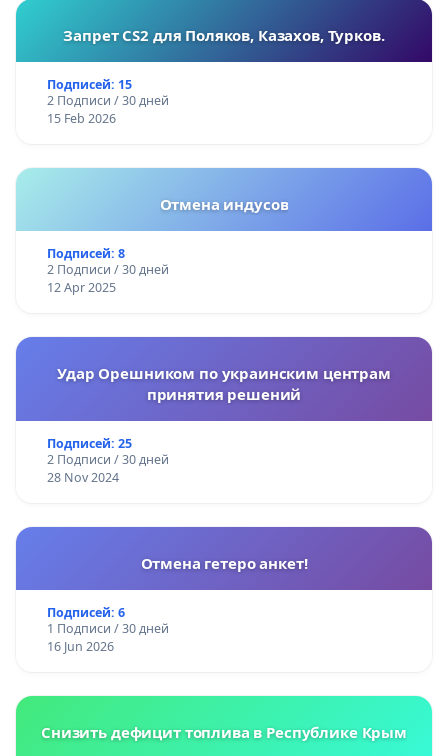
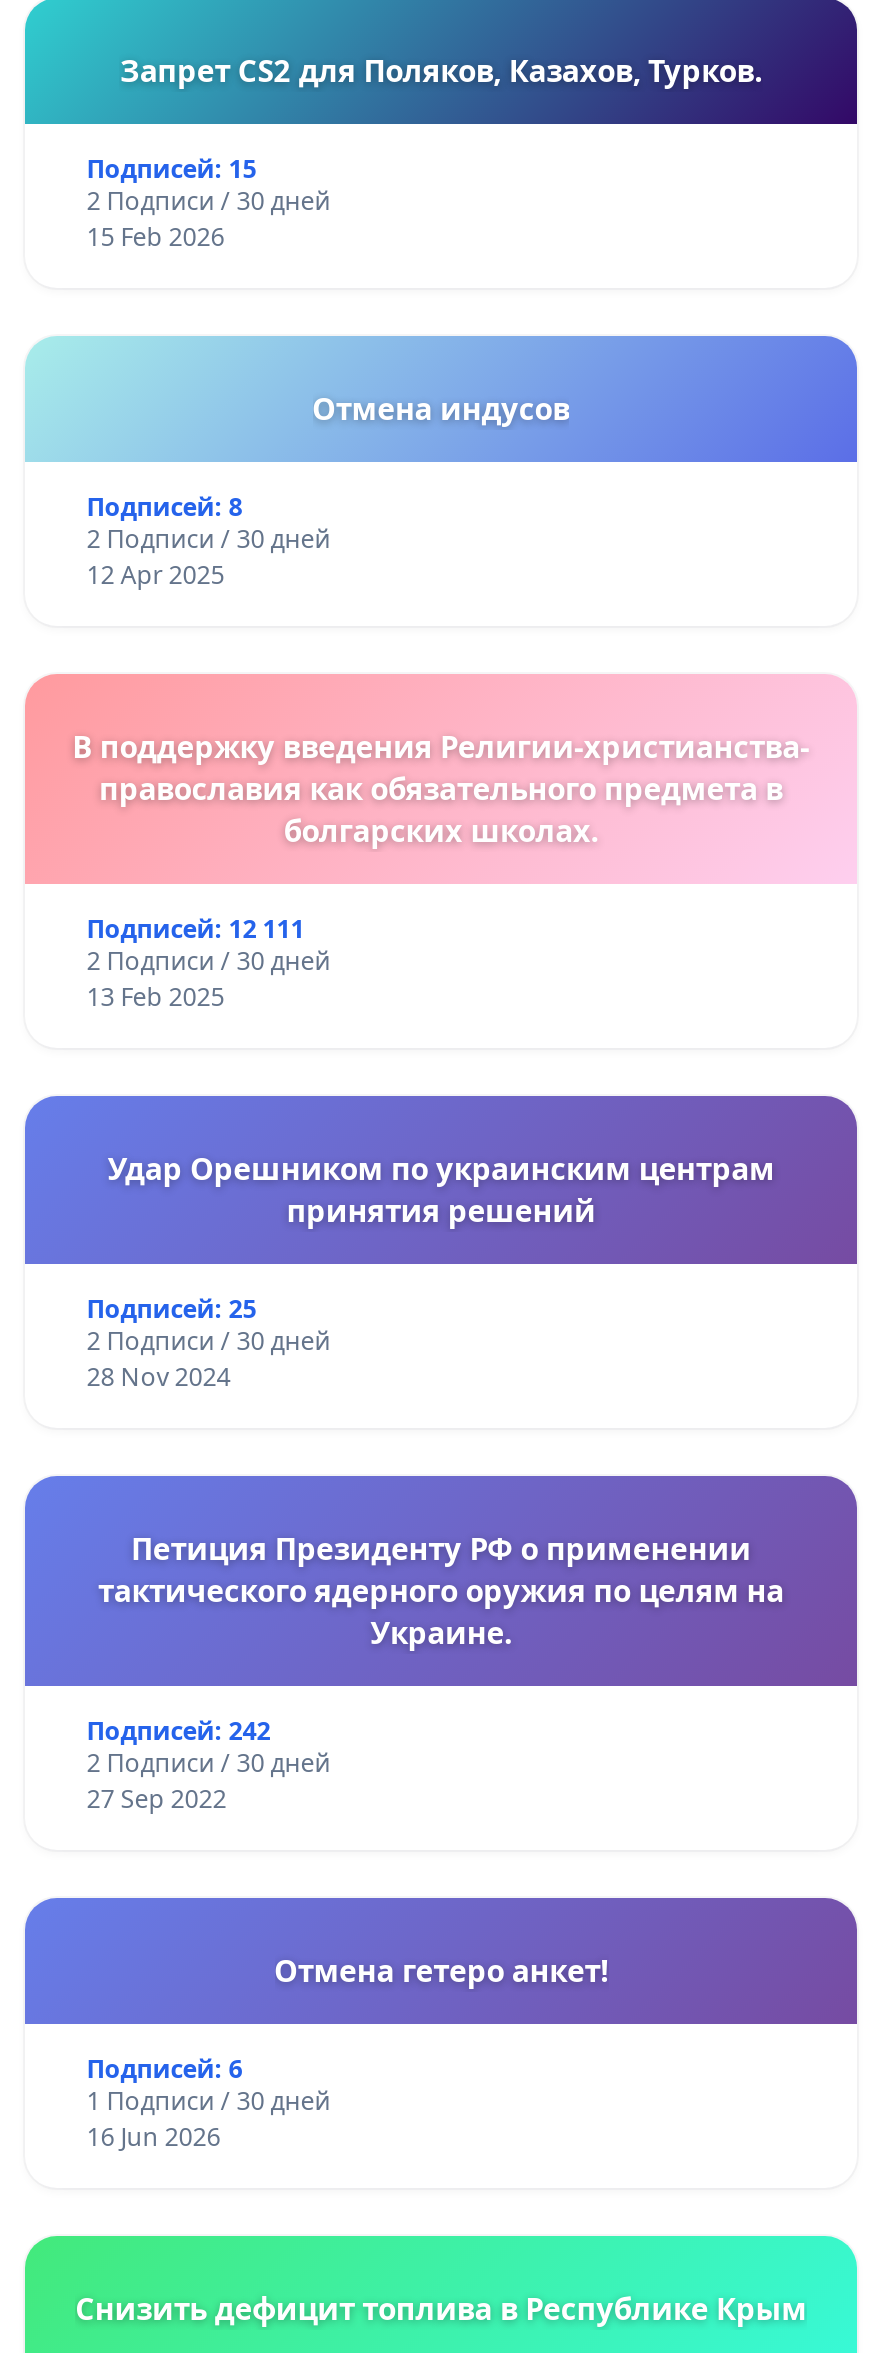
+ [image]
+ В поддержку введения Религии-христианства-
+ православия как обязательного предмета в
+ болгарских школах.
+ Подписей: 12 111
+ 2 Подписи / 30 дней
+ 13 Feb 2025

+ Петиция Президенту РФ о применении
+ тактического ядерного оружия по целям на
+ Украине.
+ Подписей: 242
+ 2 Подписи / 30 дней
+ 27 Sep 2022
